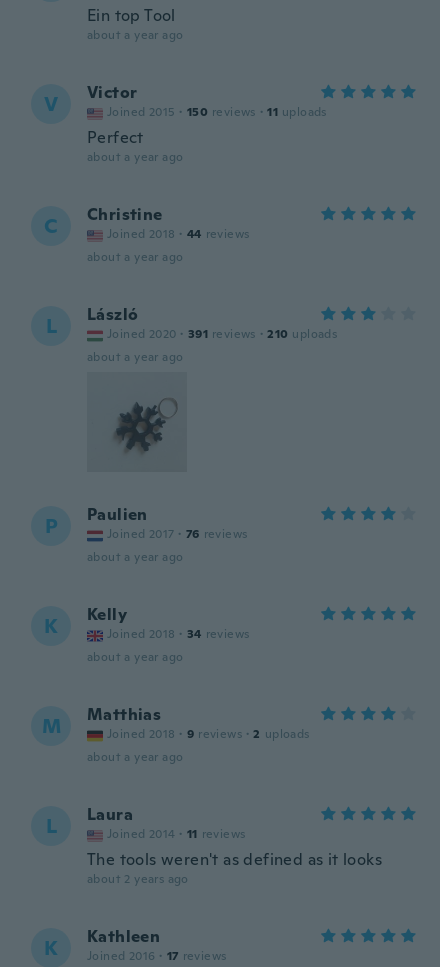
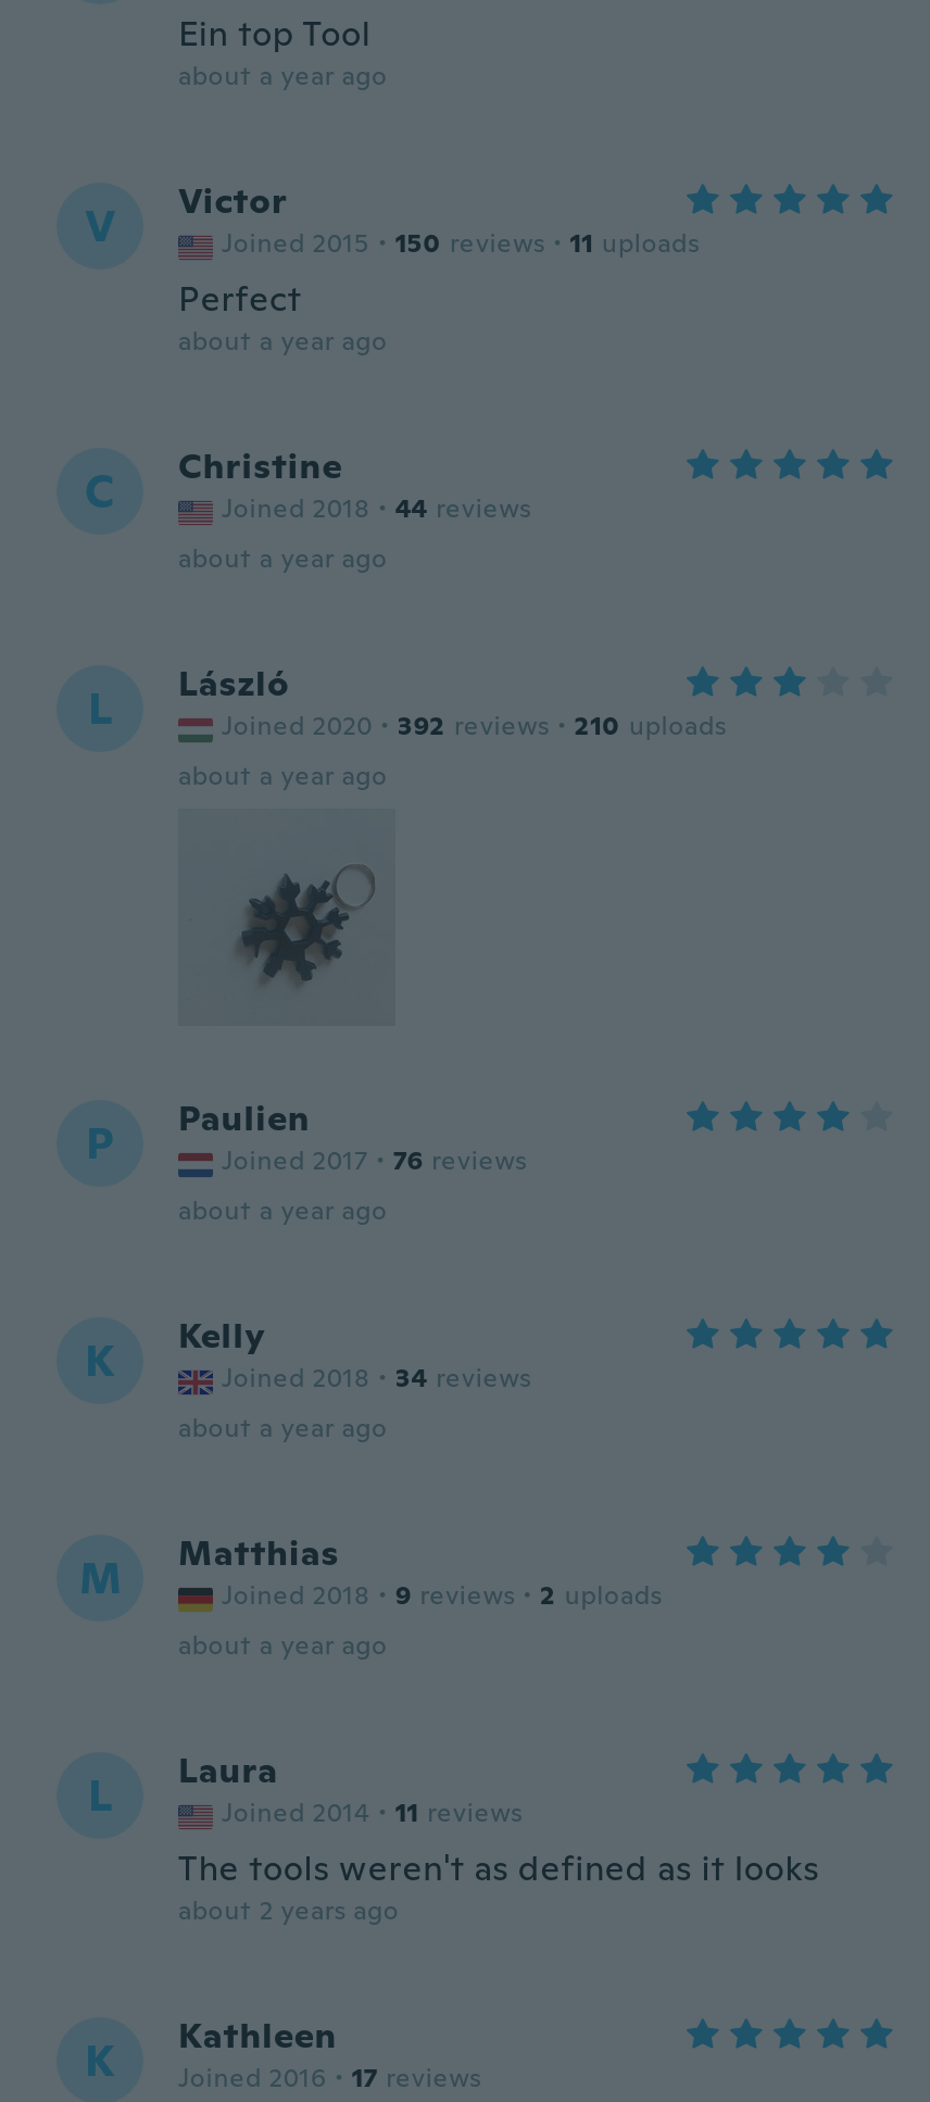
- Joined 2020 · 391 reviews · 210 uploads
+ Joined 2020 · 392 reviews · 210 uploads
